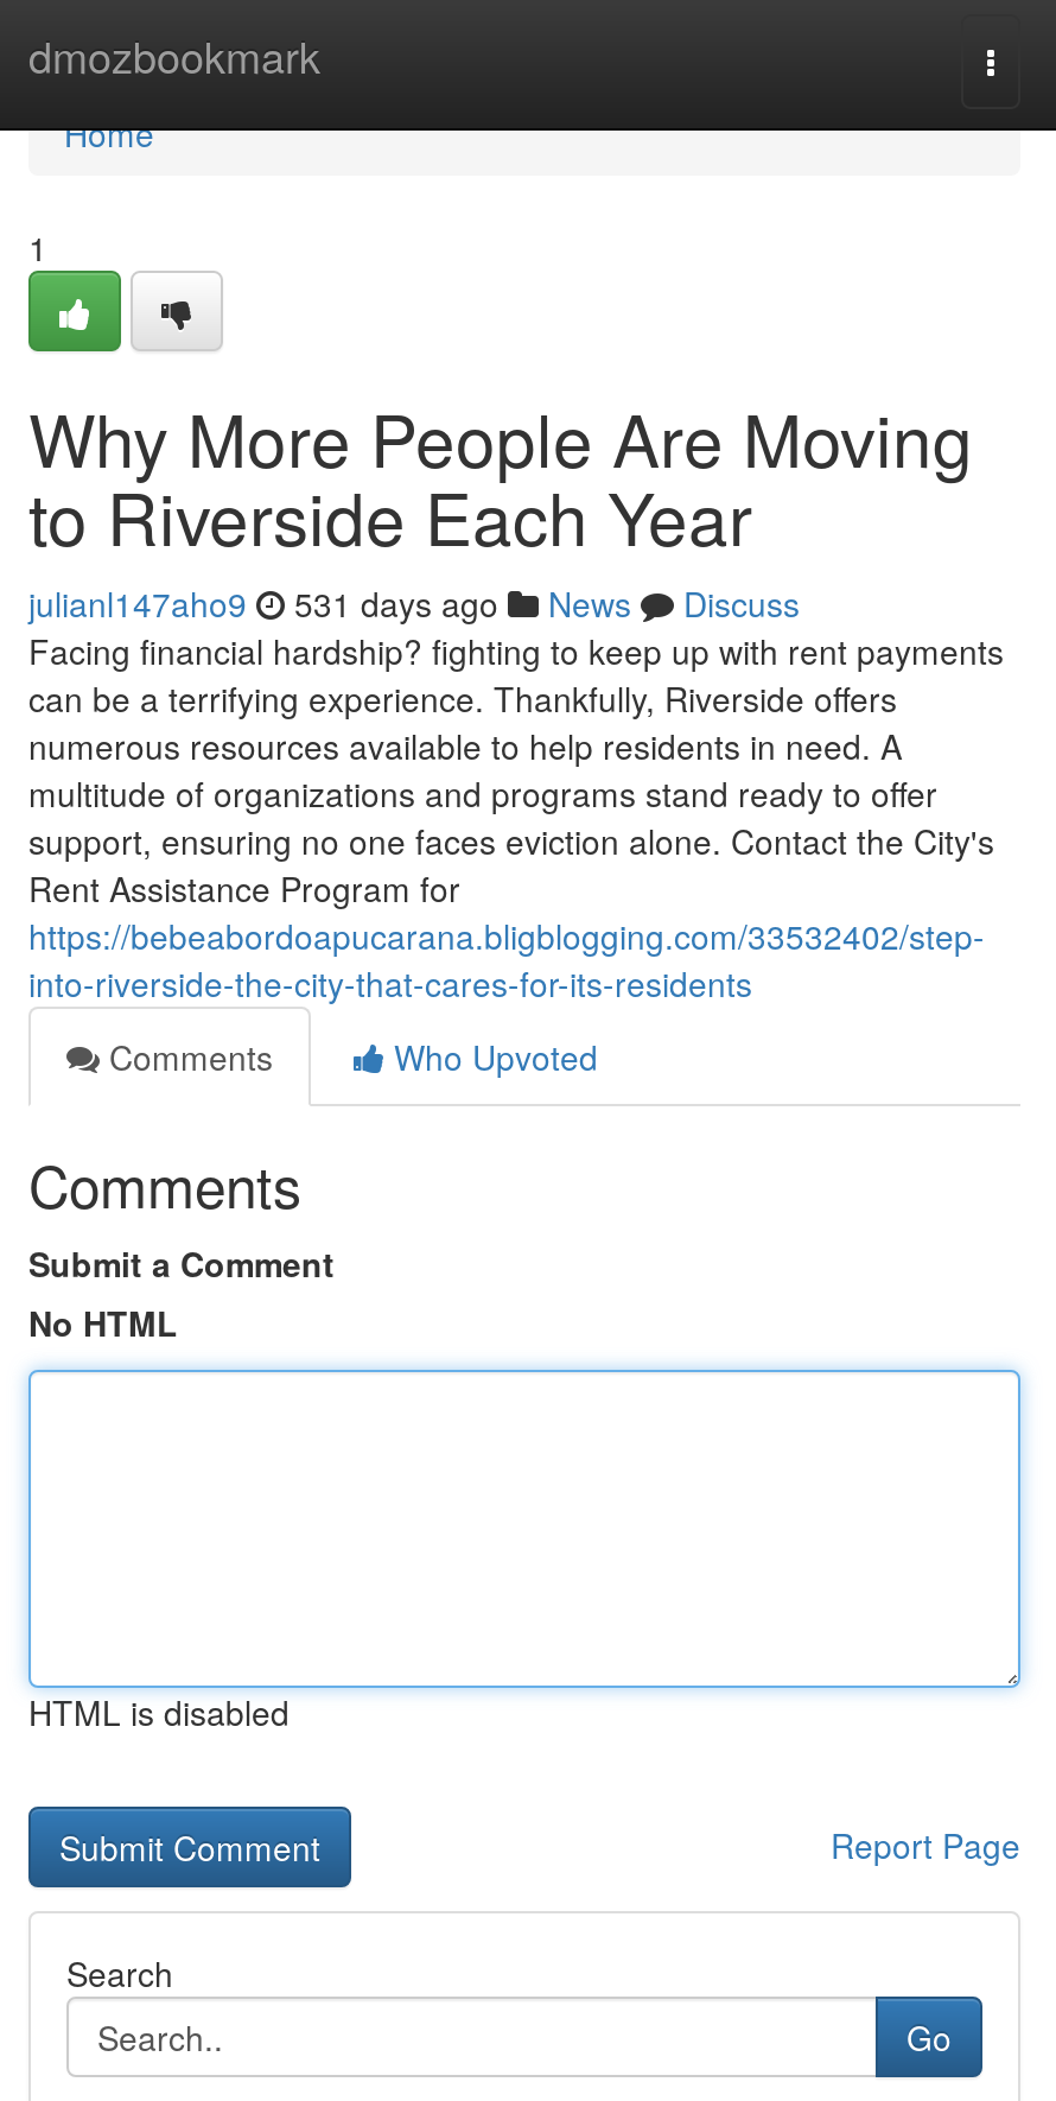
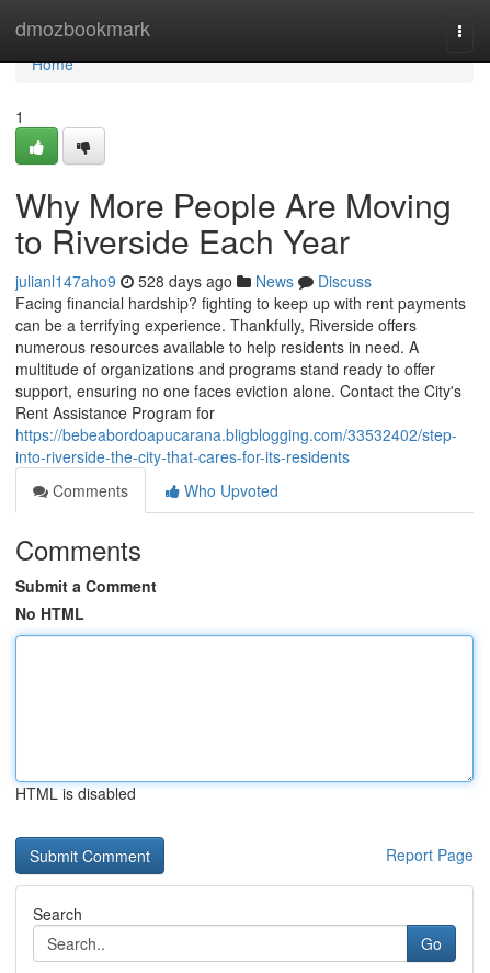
- julianl147aho9 531 days ago News Discuss
+ julianl147aho9 528 days ago News Discuss
